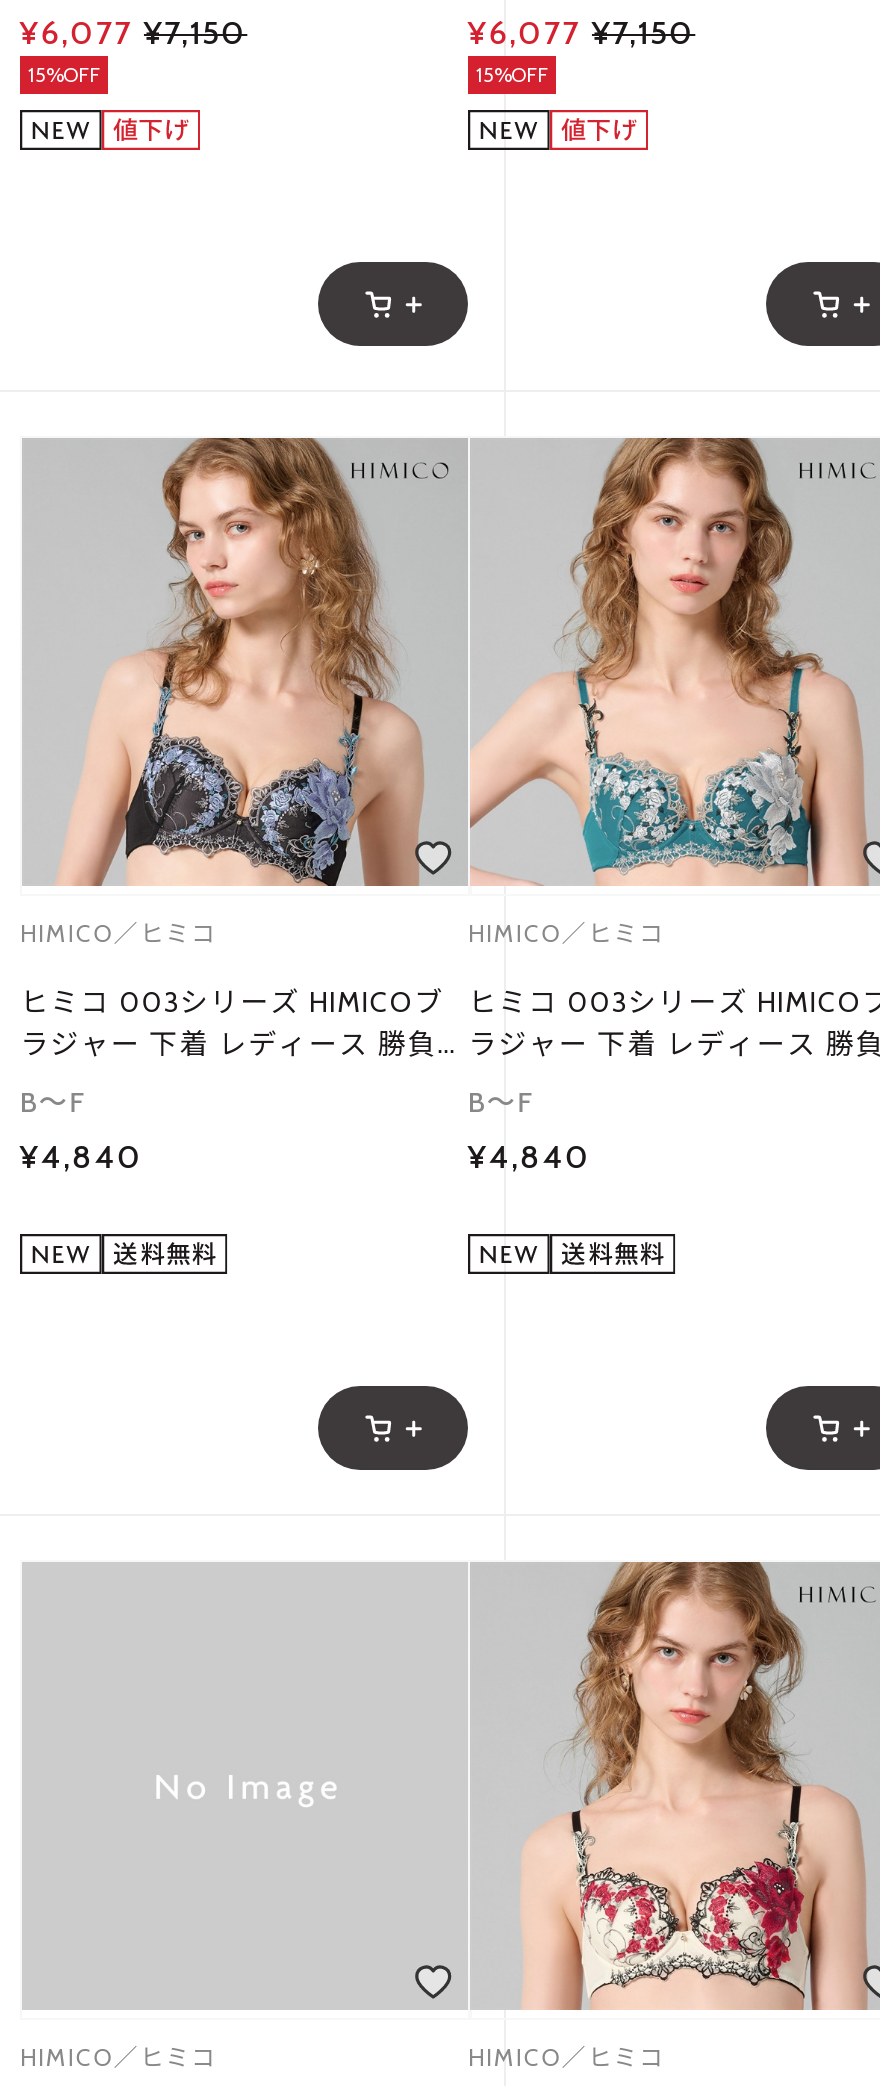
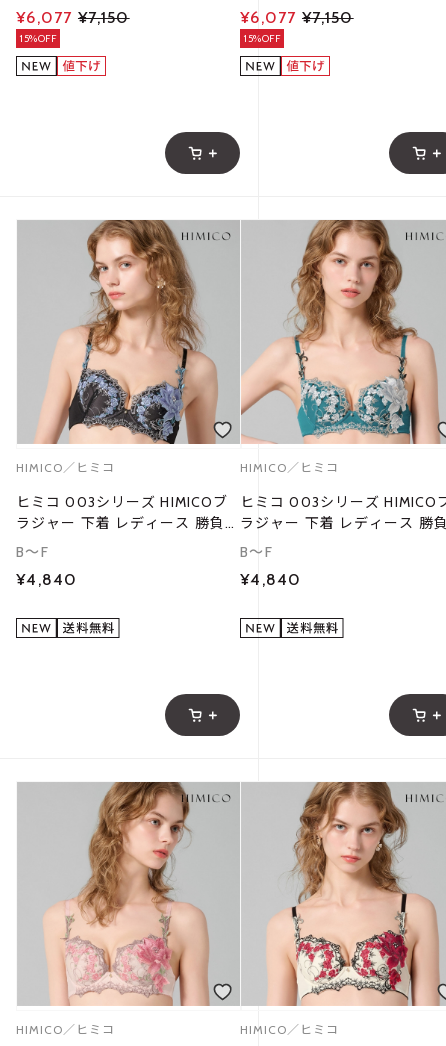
+ [image]
